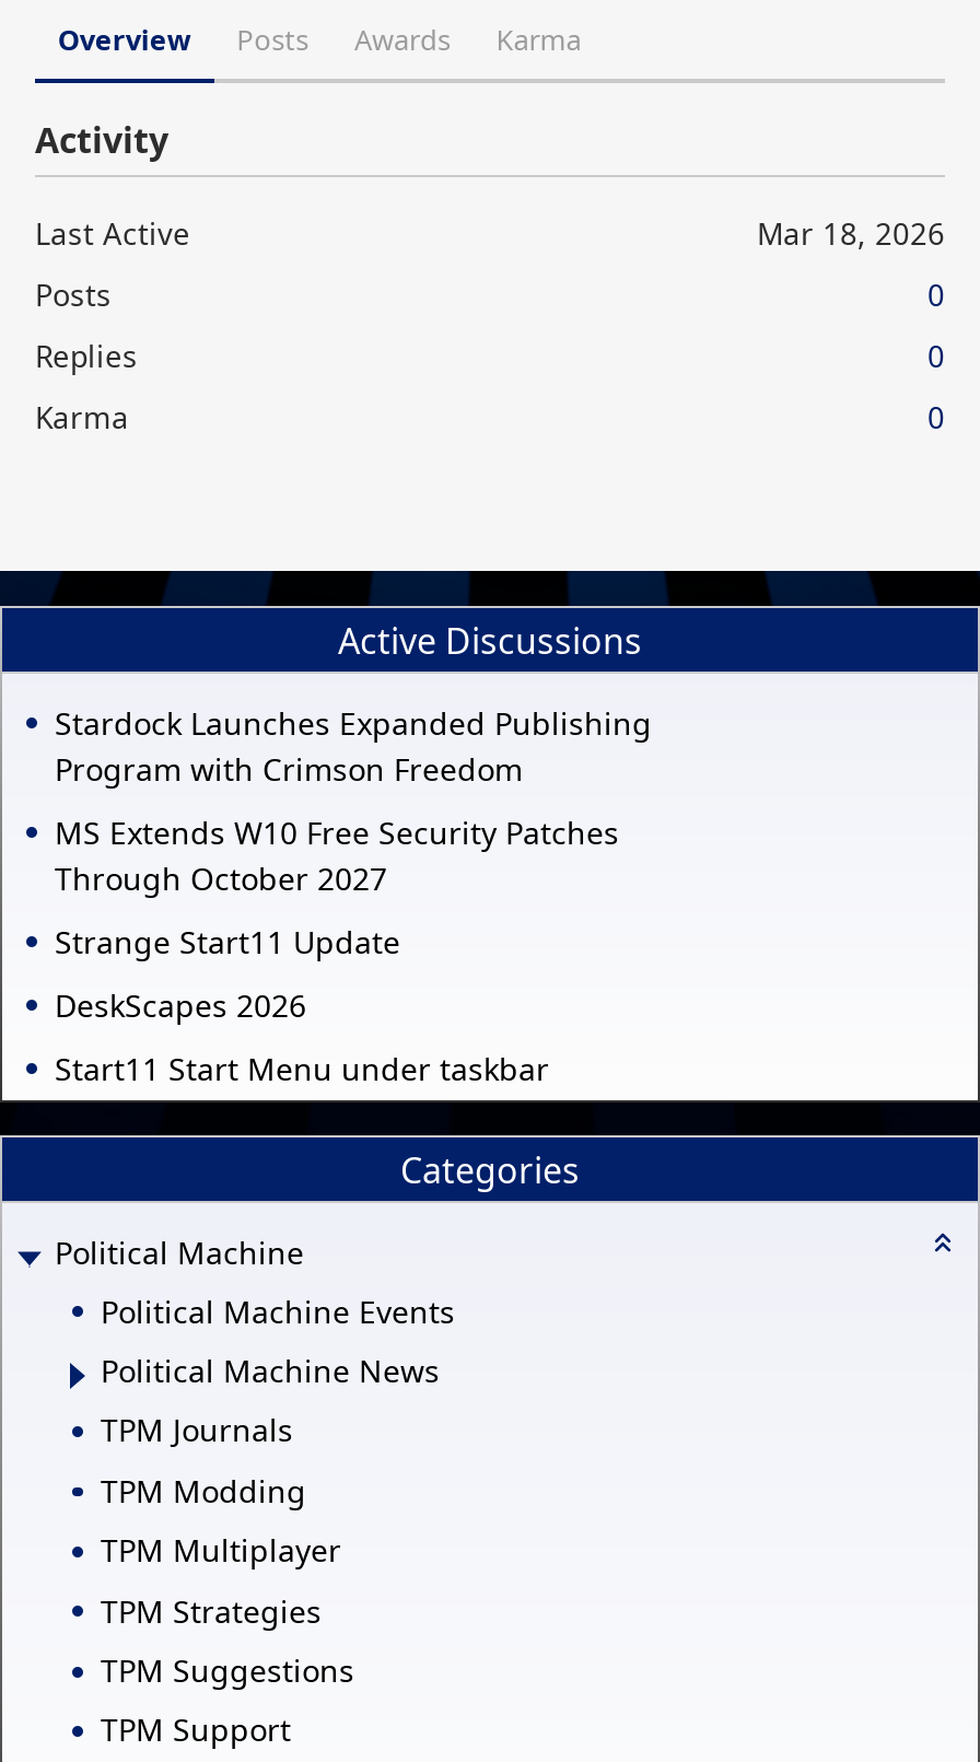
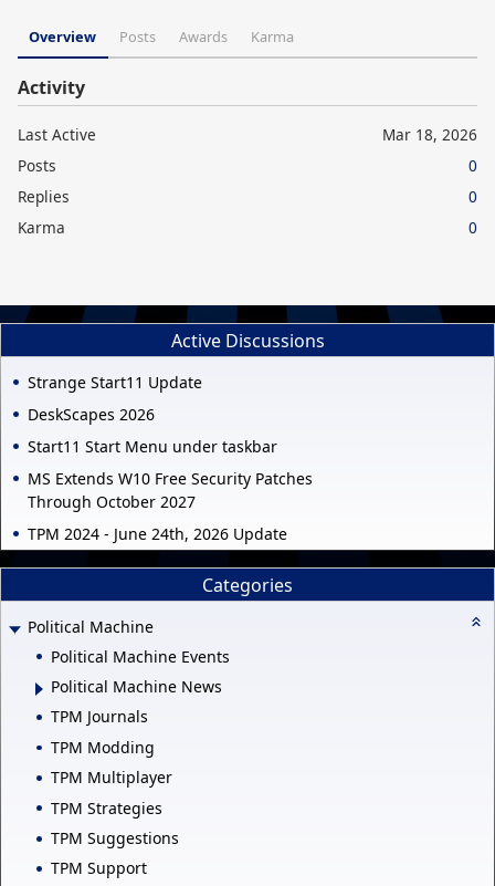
- Stardock Launches Expanded Publishing
- Program with Crimson Freedom

moved down: MS Extends W10 Free Security Patches | Through October 2027

moved up: Strange Start11 Update | DeskScapes 2026 | Start11 Start Menu under taskbar

+ TPM 2024 - June 24th, 2026 Update
